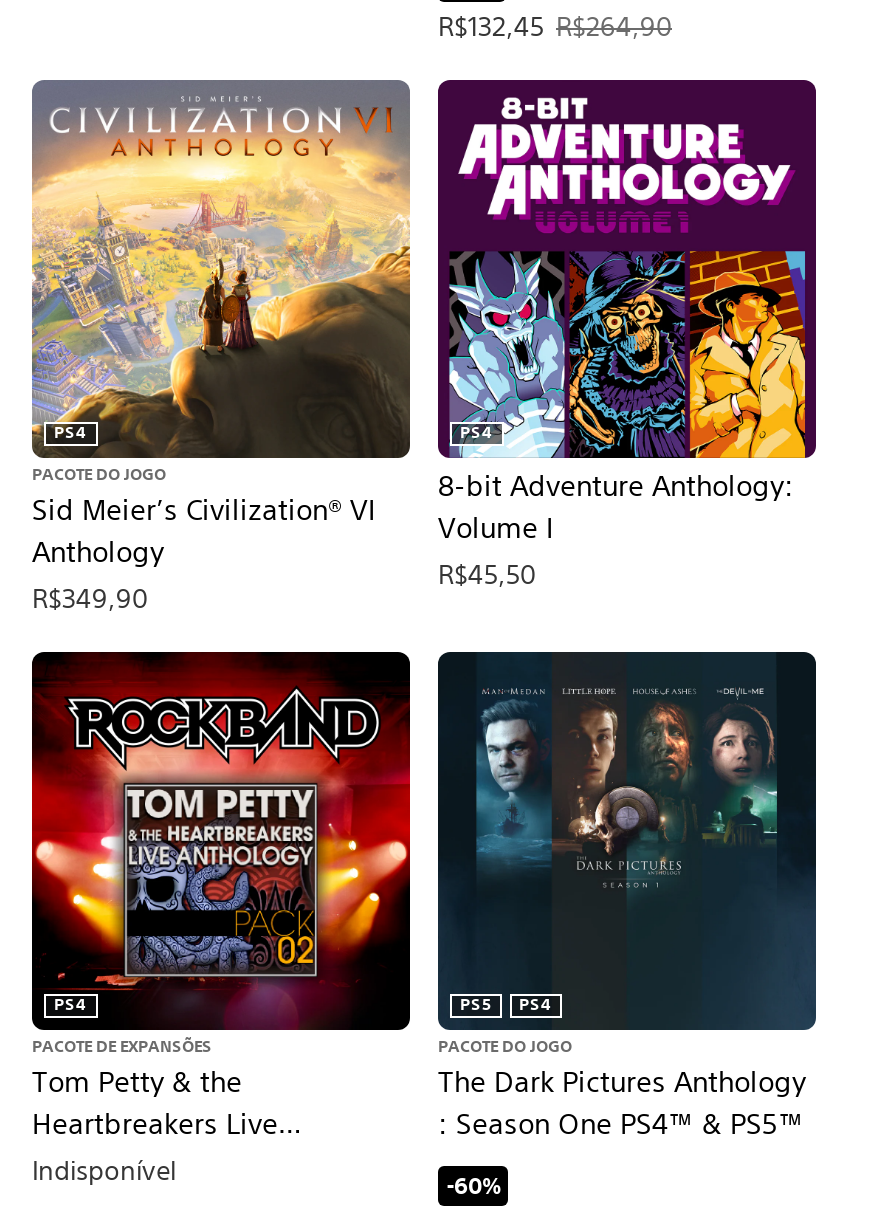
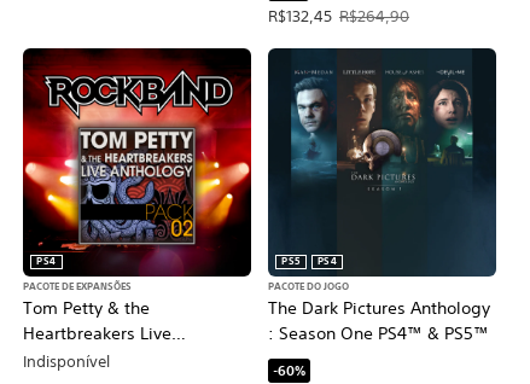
- [image]
- PS4
- PACOTE DO JOGO

- [image]
- PS4

- 8-bit Adventure Anthology:
- Volume I

- Sid Meier’s Civilization® VI
- Anthology

- R$45,50

- R$349,90
